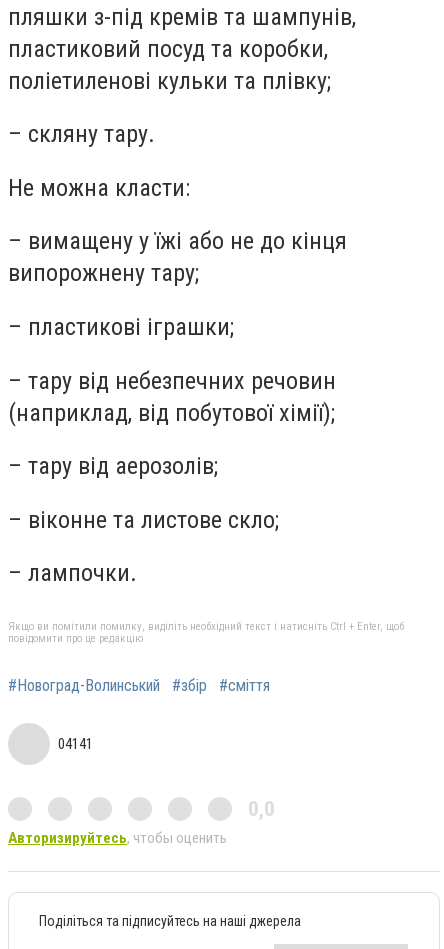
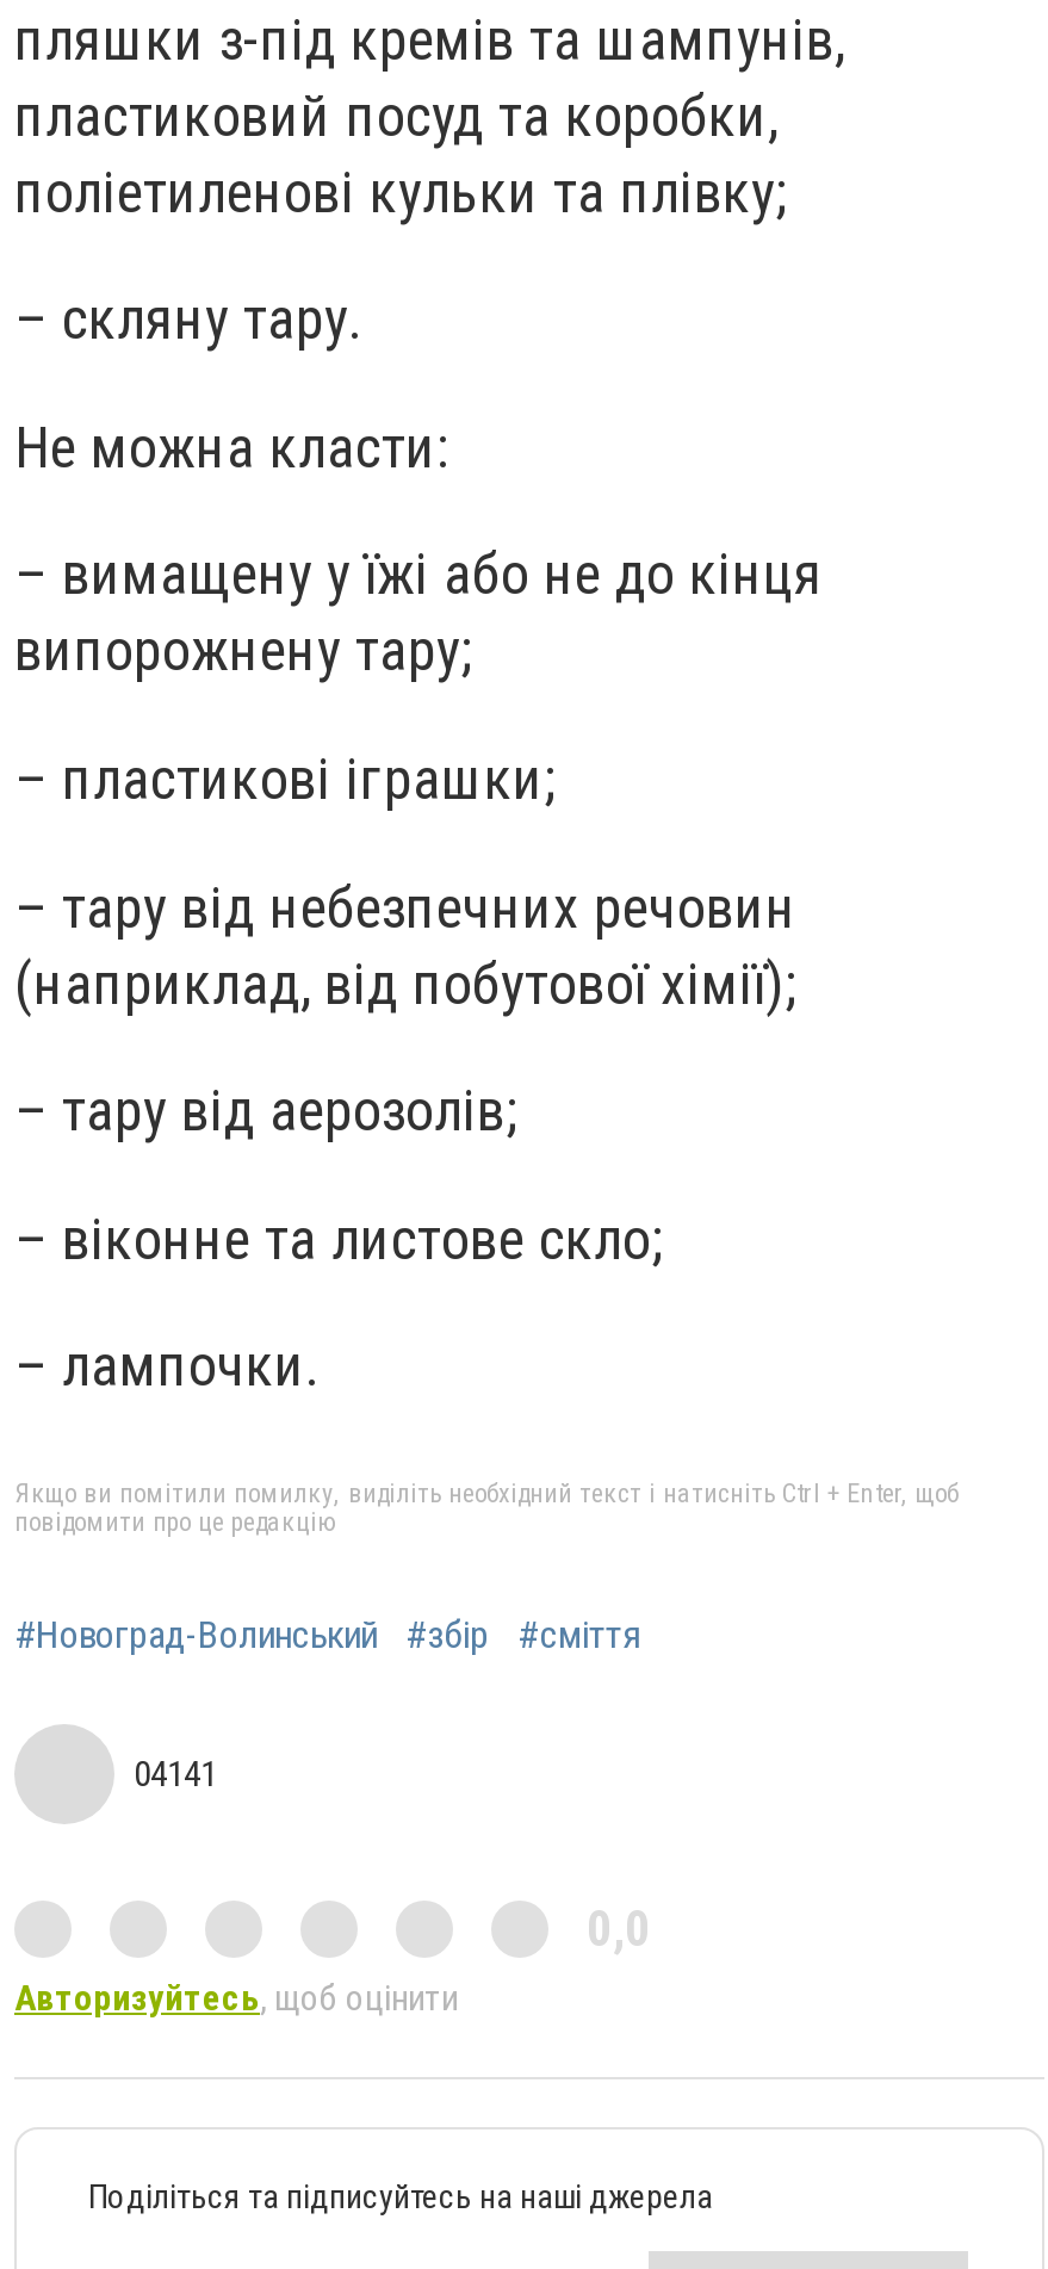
- Авторизируйтесь, чтобы оценить
+ Авторизуйтесь, щоб оцінити
